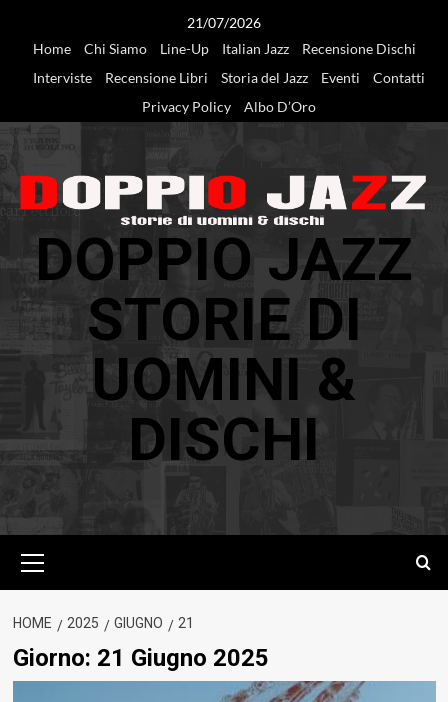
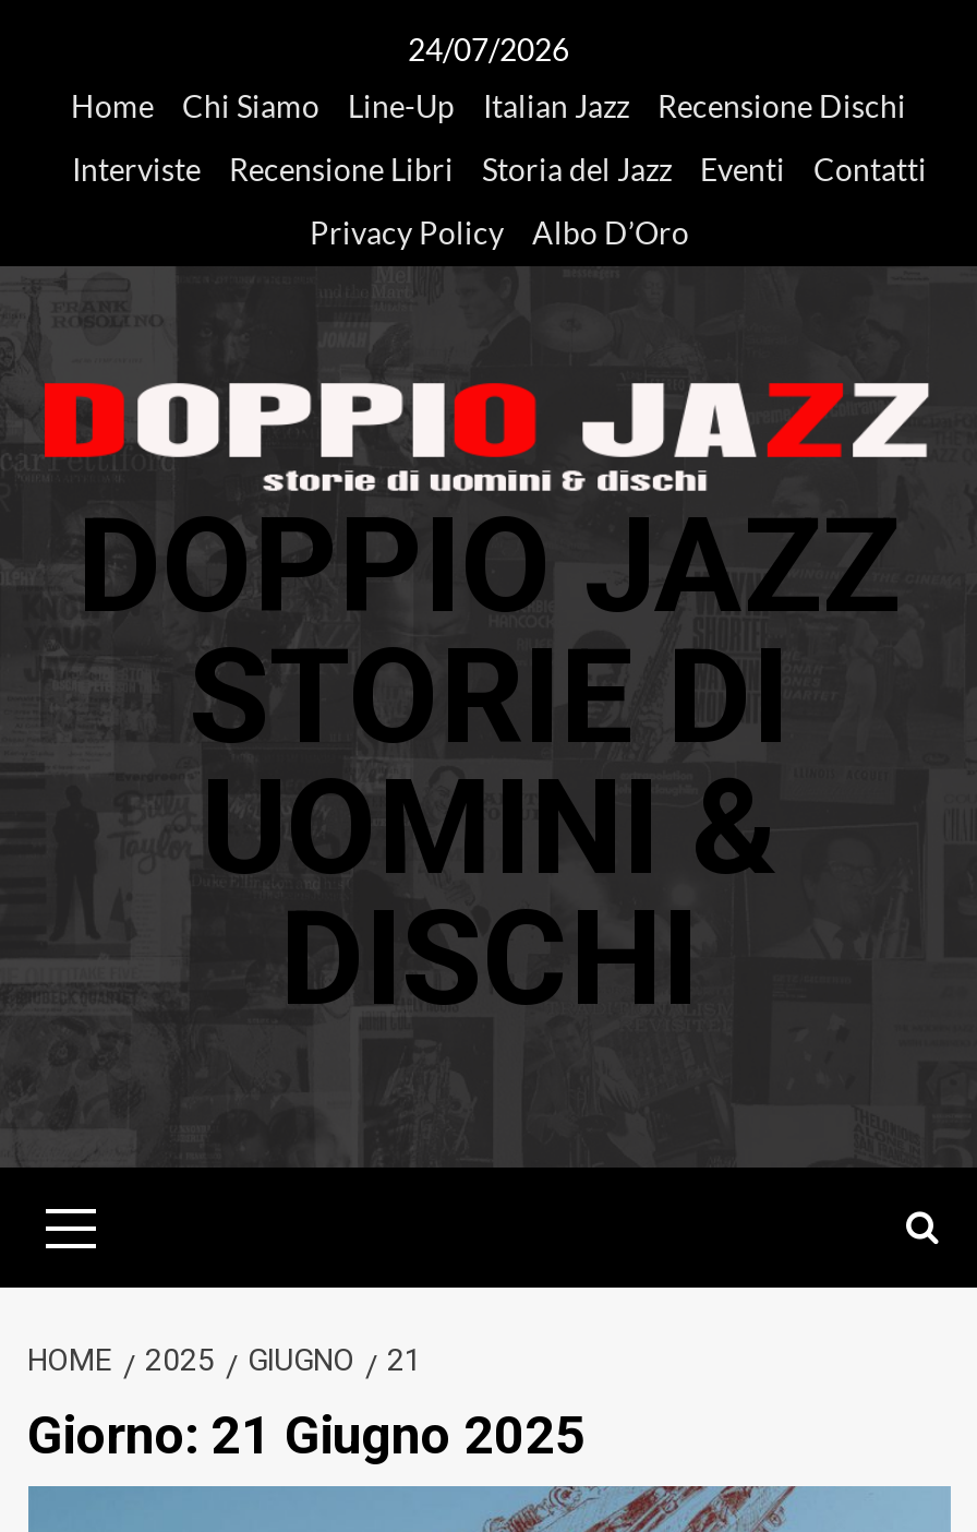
- 21/07/2026
+ 24/07/2026
